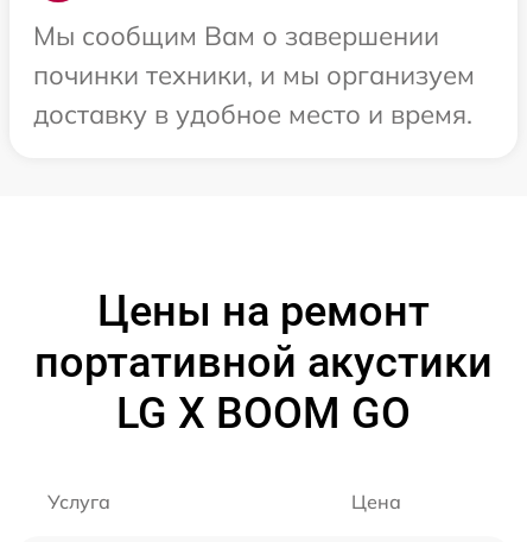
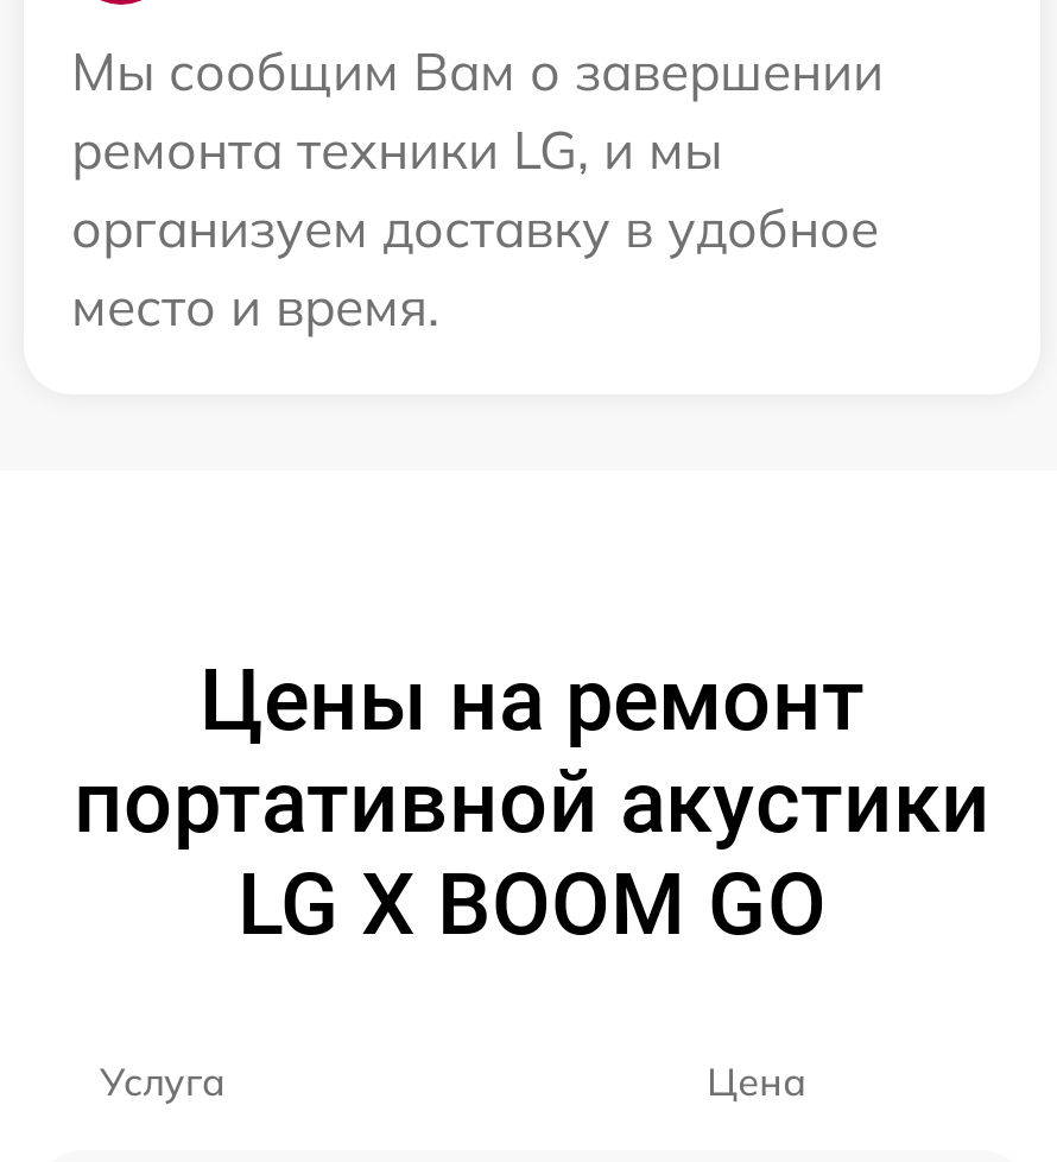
- починки техники, и мы организуем
- доставку в удобное место и время.
+ ремонта техники LG, и мы
+ организуем доставку в удобное
+ место и время.
